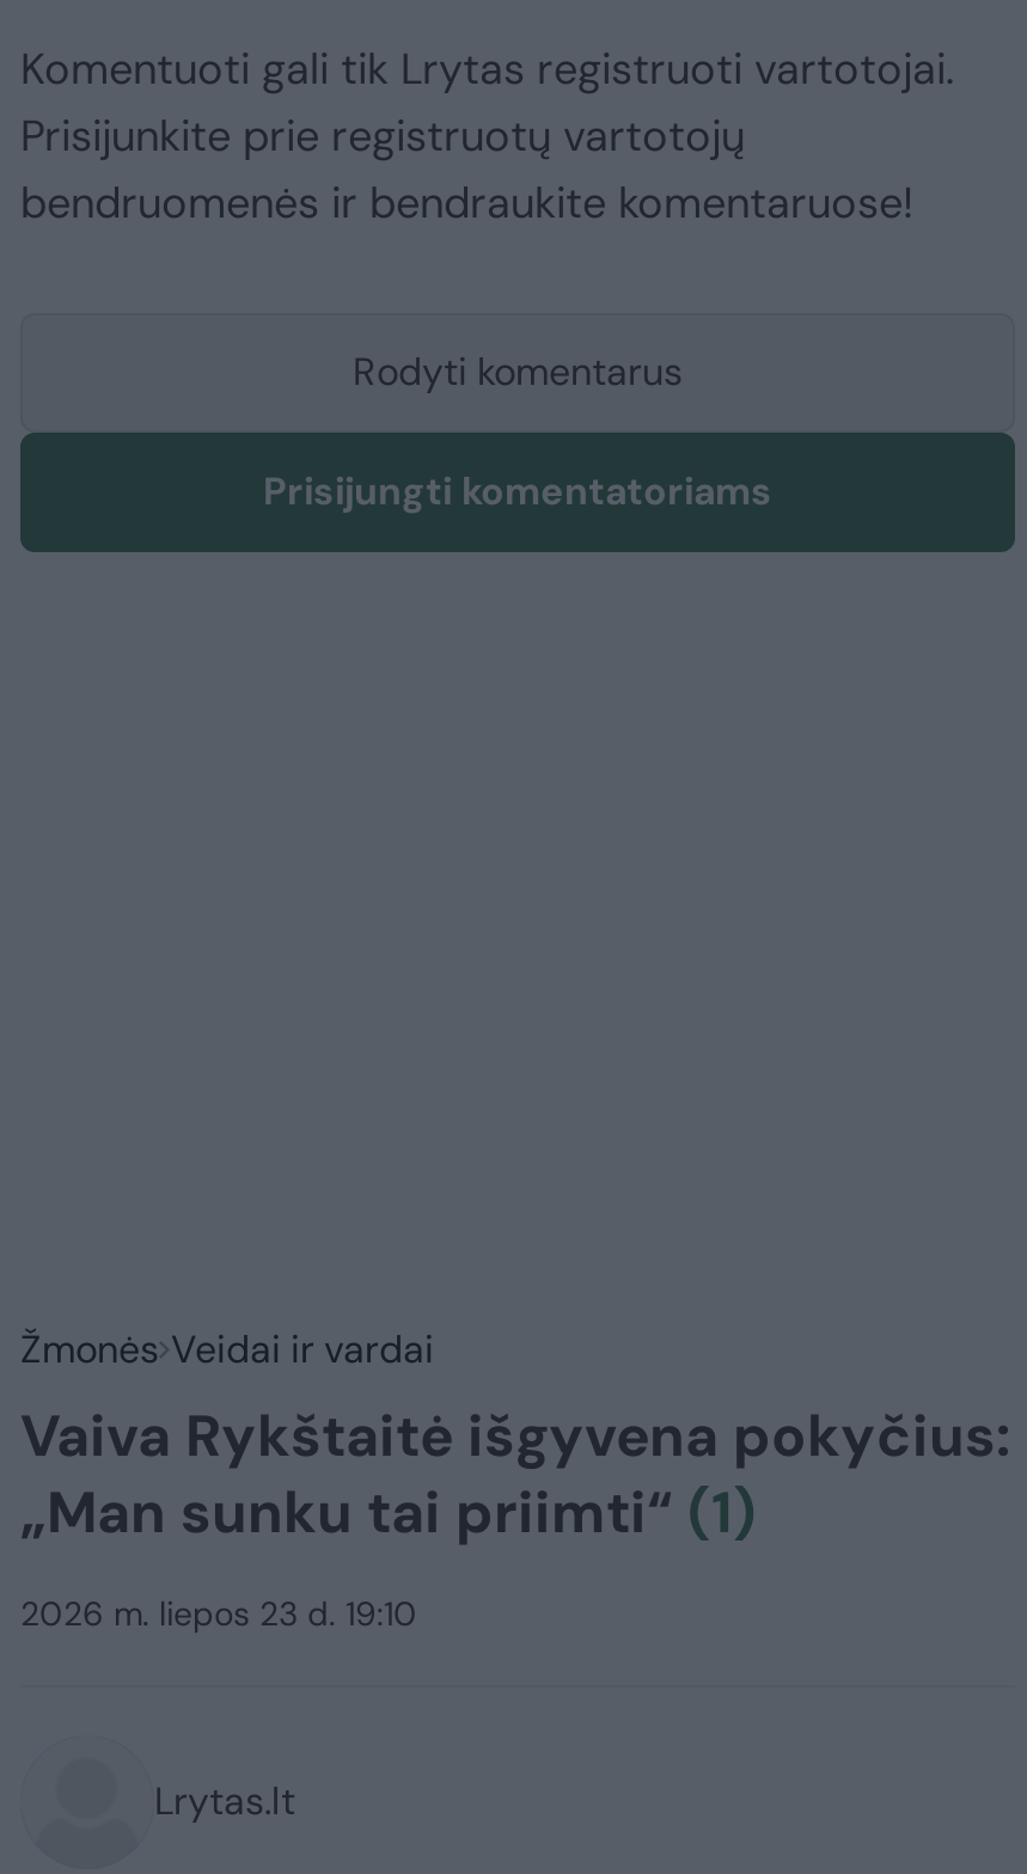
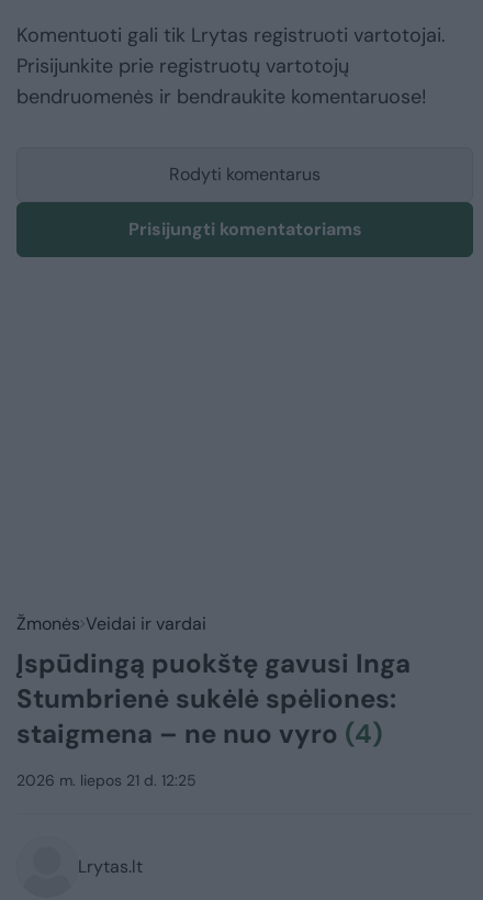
- Vaiva Rykštaitė išgyvena pokyčius:
- „Man sunku tai priimti“(1)
+ Įspūdingą puokštę gavusi Inga
+ Stumbrienė sukėlė spėliones:
+ staigmena – ne nuo vyro (4)

- 2026 m. liepos 23 d. 19:10
+ 2026 m. liepos 21 d. 12:25
